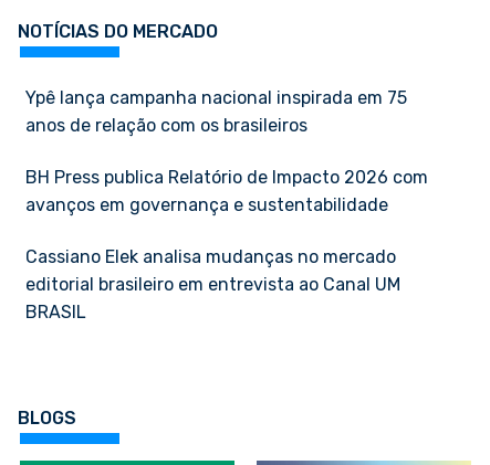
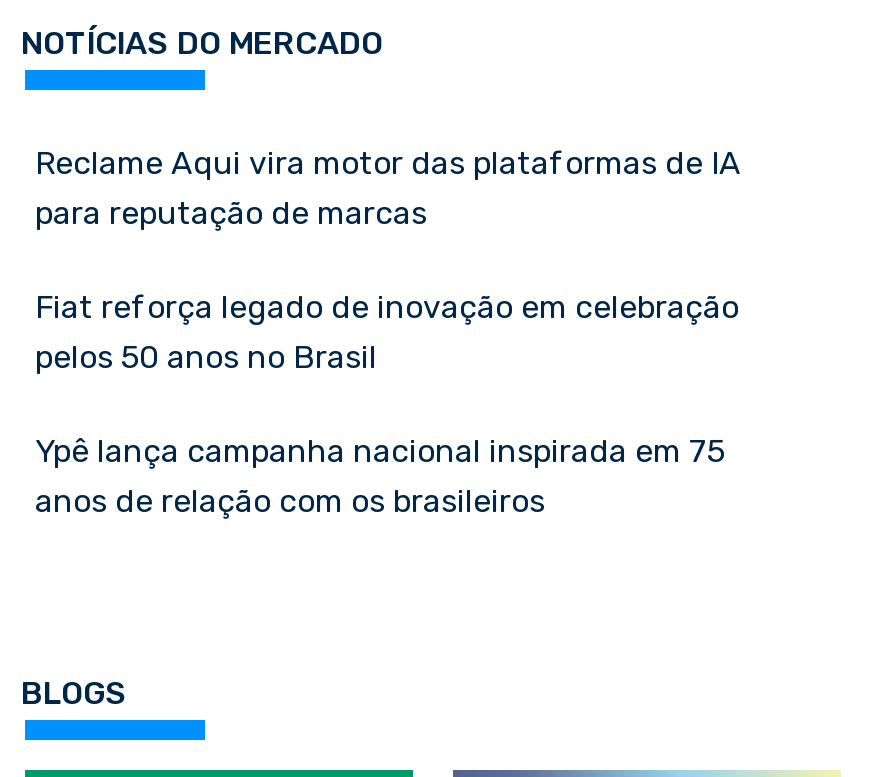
+ Reclame Aqui vira motor das plataformas de IA
+ para reputação de marcas
+ Fiat reforça legado de inovação em celebração
+ pelos 50 anos no Brasil

moved down: Ypê lança campanha nacional inspirada em 75 | anos de relação com os brasileiros

- BH Press publica Relatório de Impacto 2026 com
- avanços em governança e sustentabilidade
- Cassiano Elek analisa mudanças no mercado
- editorial brasileiro em entrevista ao Canal UM
- BRASIL
